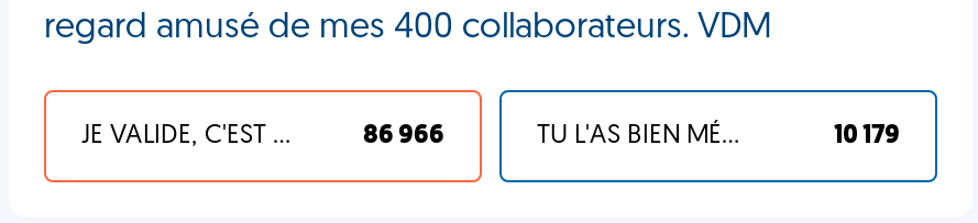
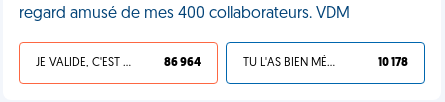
- 86 966
+ 86 964

- 10 179
+ 10 178
